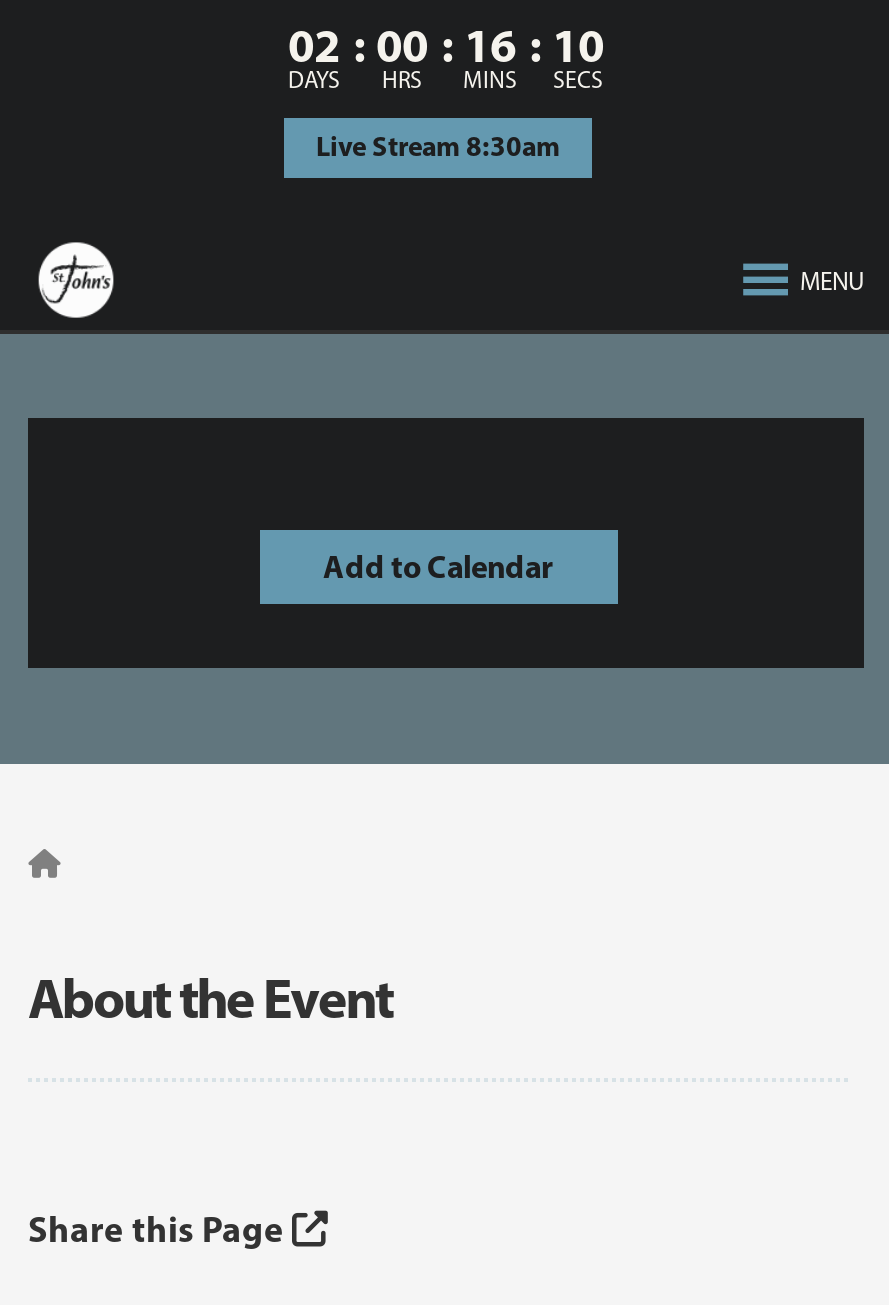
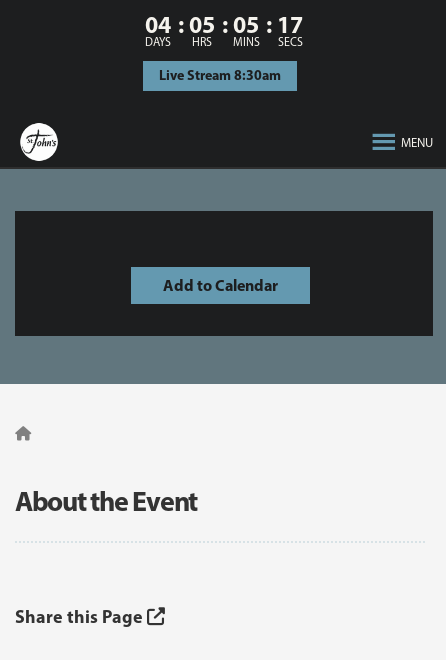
- 02
+ 04

- 00
+ 05

- 16
+ 05

- 10
+ 17
